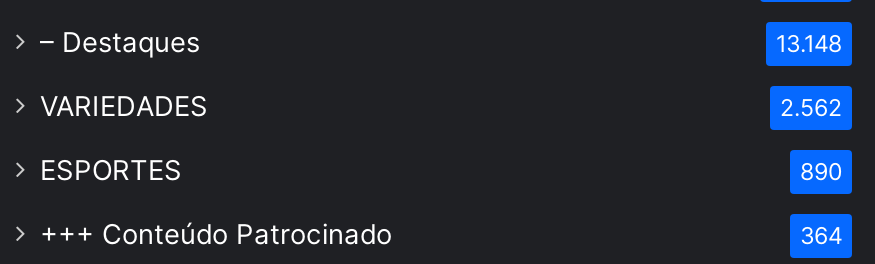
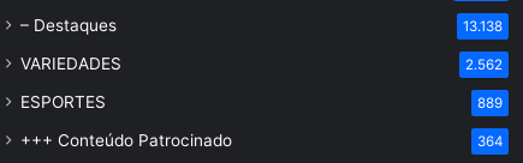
- 13.148
+ 13.138

- 890
+ 889
